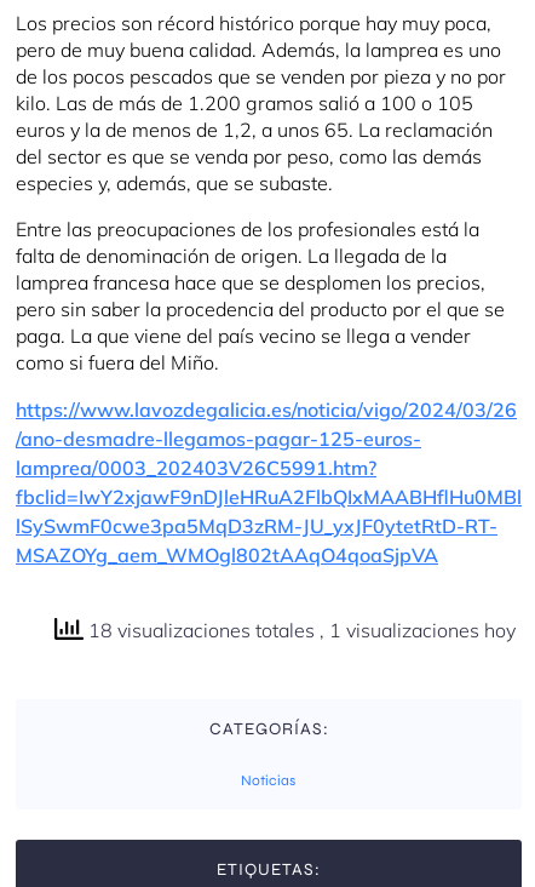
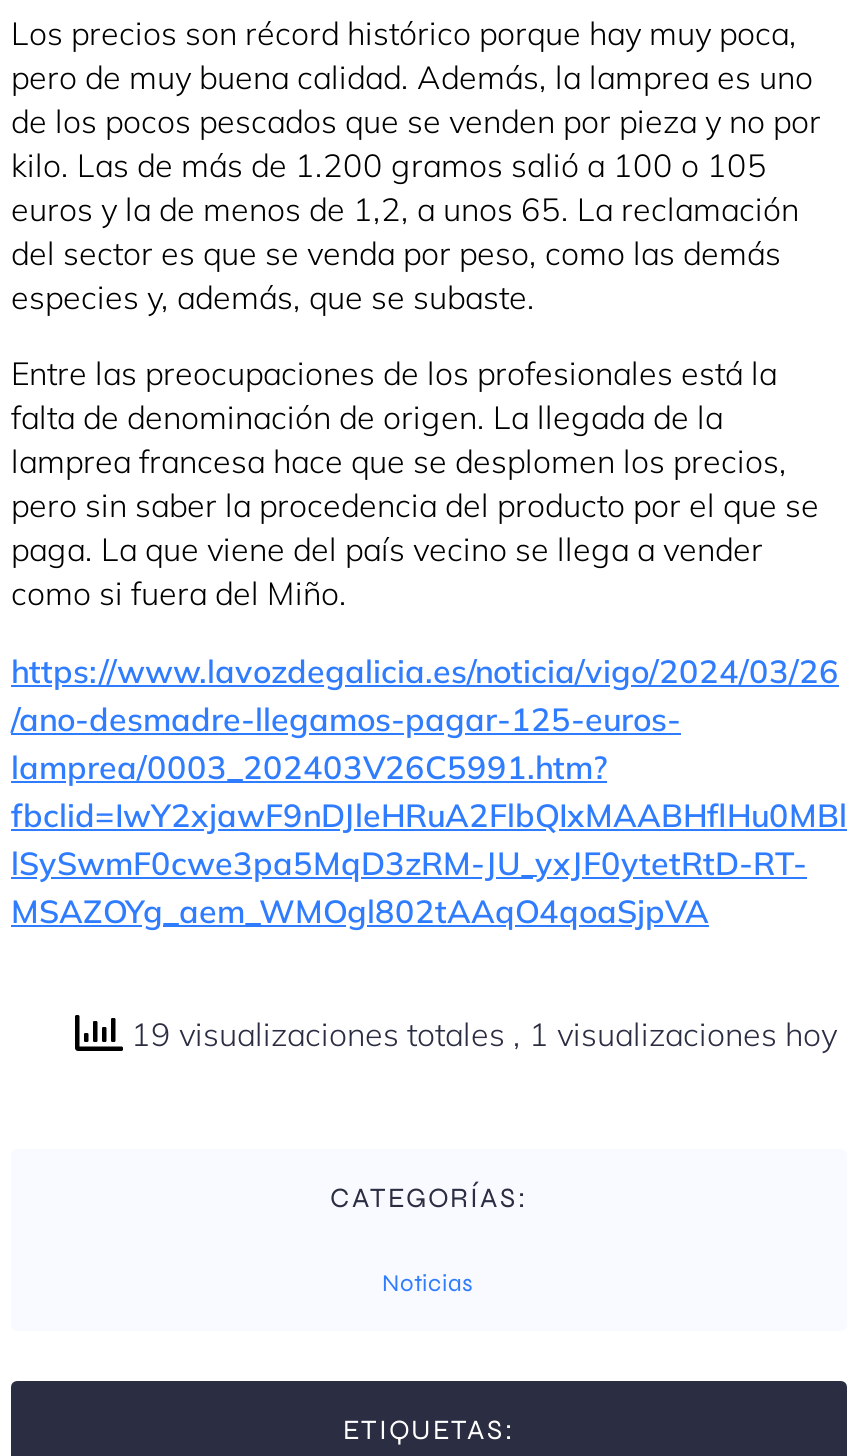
- 18 visualizaciones totales, 1 visualizaciones hoy
+ 19 visualizaciones totales, 1 visualizaciones hoy
